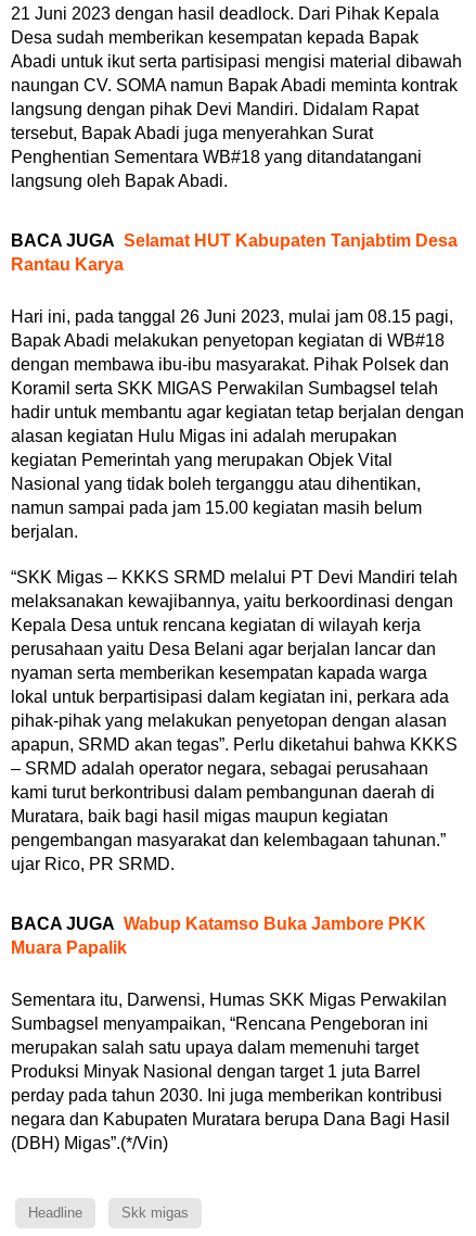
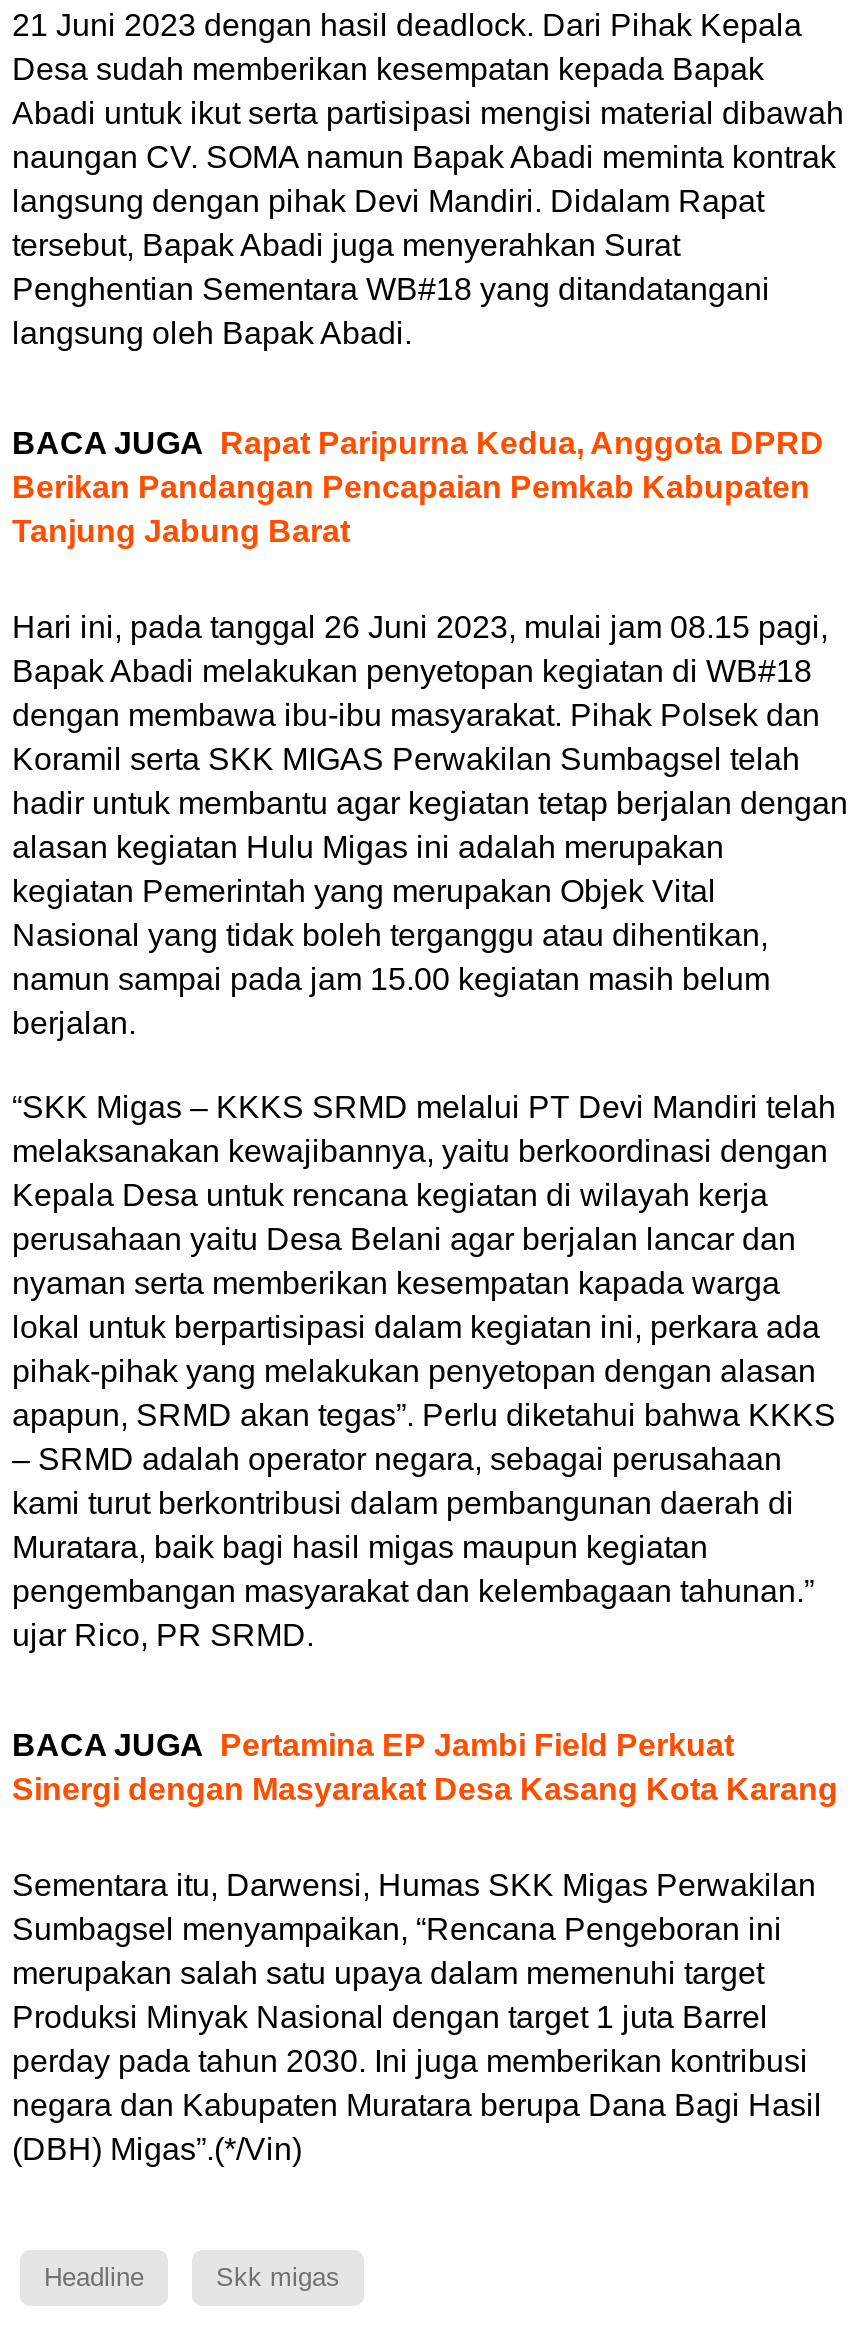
- BACA JUGA Selamat HUT Kabupaten Tanjabtim Desa
- Rantau Karya
+ BACA JUGA Rapat Paripurna Kedua, Anggota DPRD
+ Berikan Pandangan Pencapaian Pemkab Kabupaten
+ Tanjung Jabung Barat

- BACA JUGA Wabup Katamso Buka Jambore PKK
- Muara Papalik
+ BACA JUGA Pertamina EP Jambi Field Perkuat
+ Sinergi dengan Masyarakat Desa Kasang Kota Karang
